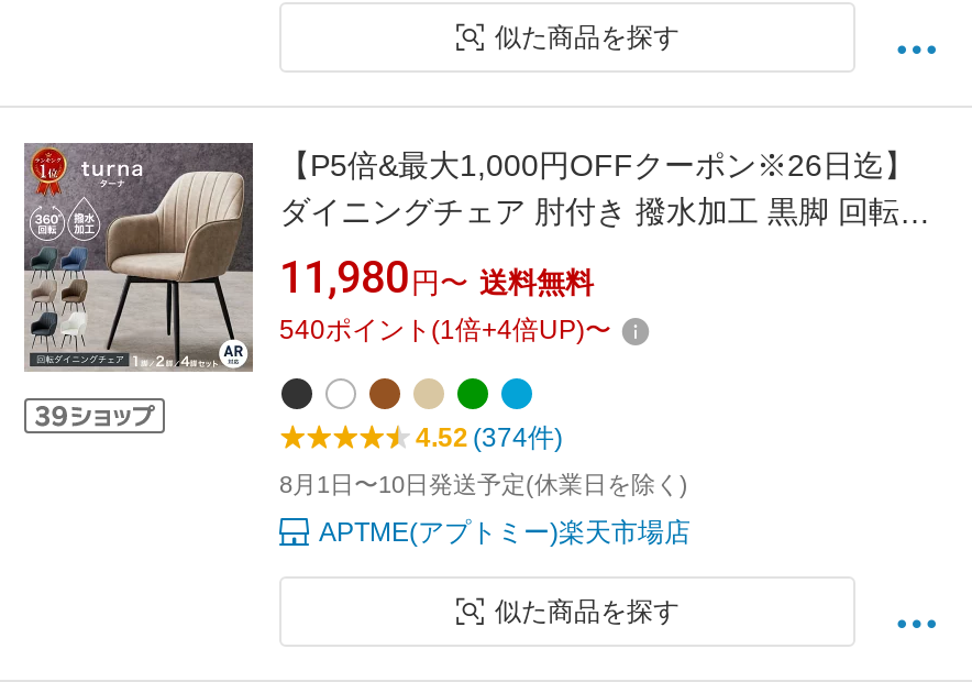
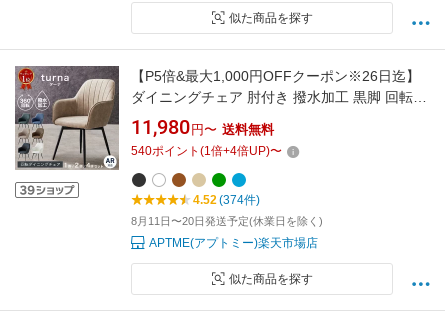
- 8月1日〜10日発送予定(休業日を除く)
+ 8月11日〜20日発送予定(休業日を除く)
